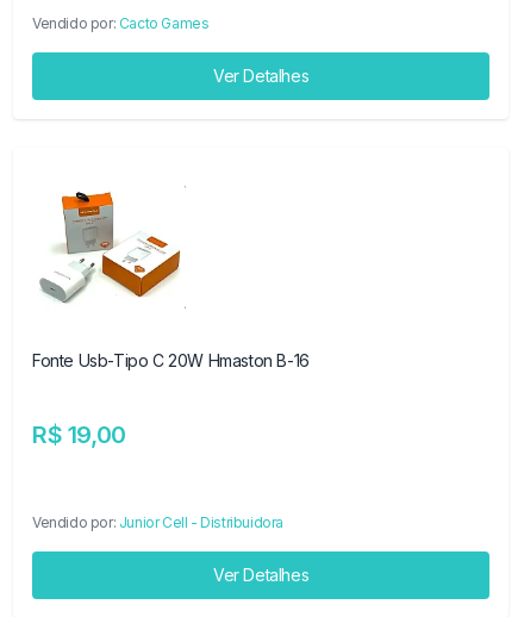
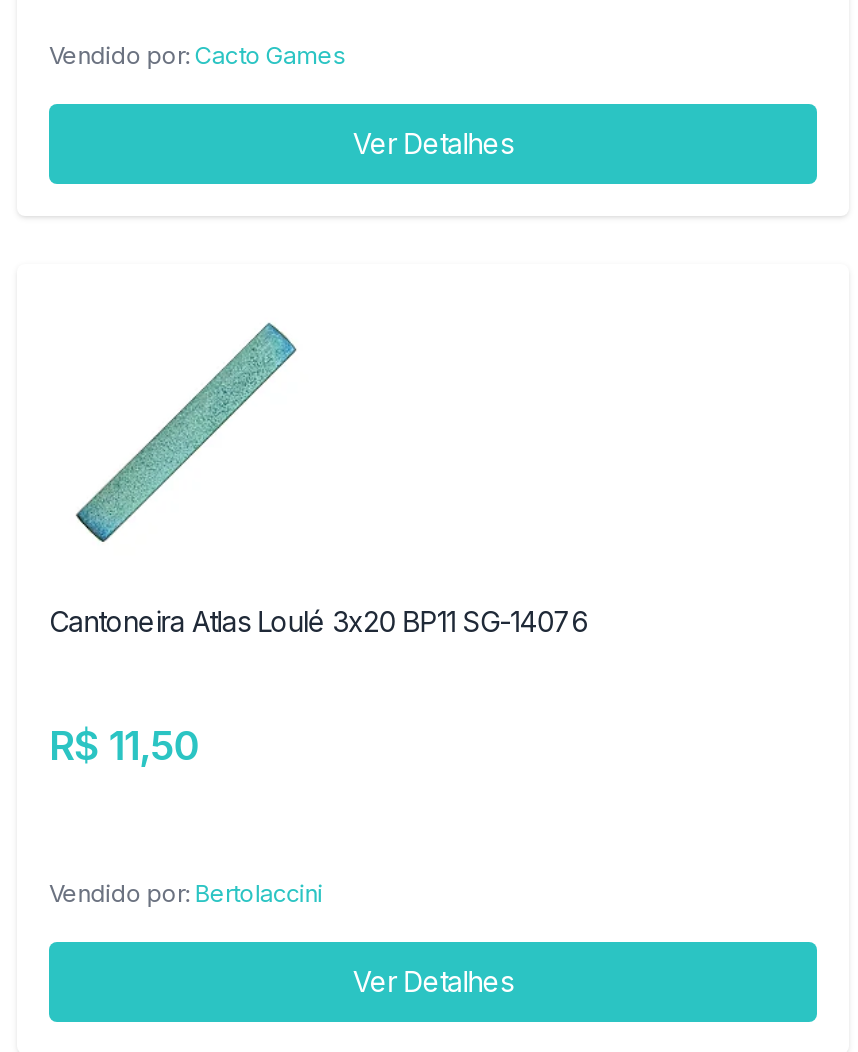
- [image]
- Fonte Usb-Tipo C 20W Hmaston B-16
+ [image]
+ Cantoneira Atlas Loulé 3x20 BP11 SG-14076

- R$ 19,00
+ R$ 11,50

- Vendido por: Junior Cell - Distribuidora
+ Vendido por: Bertolaccini
